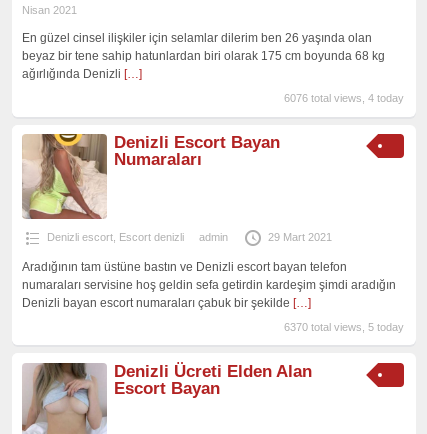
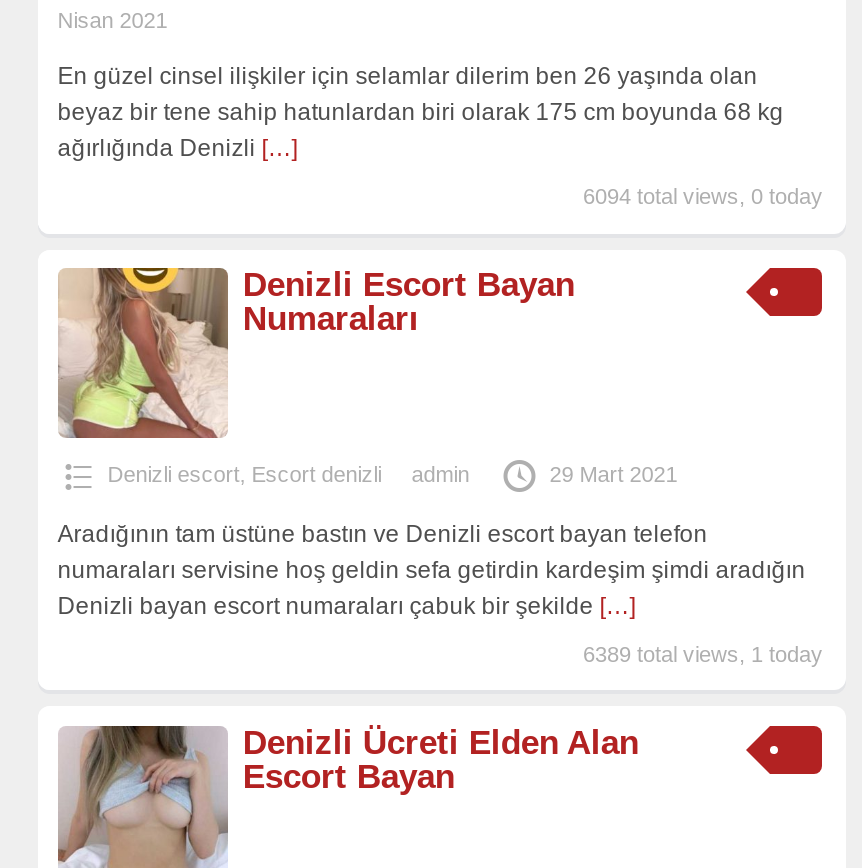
- 6076 total views, 4 today
+ 6094 total views, 0 today

- 6370 total views, 5 today
+ 6389 total views, 1 today
